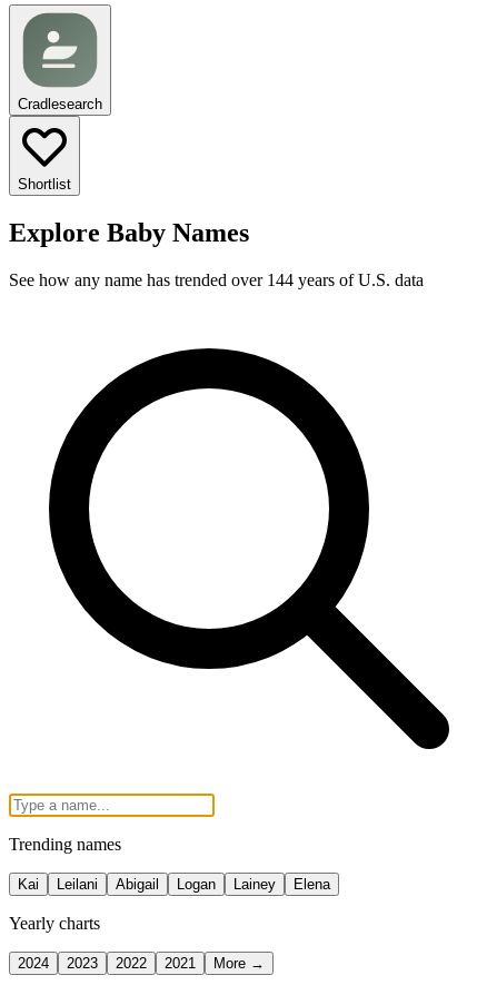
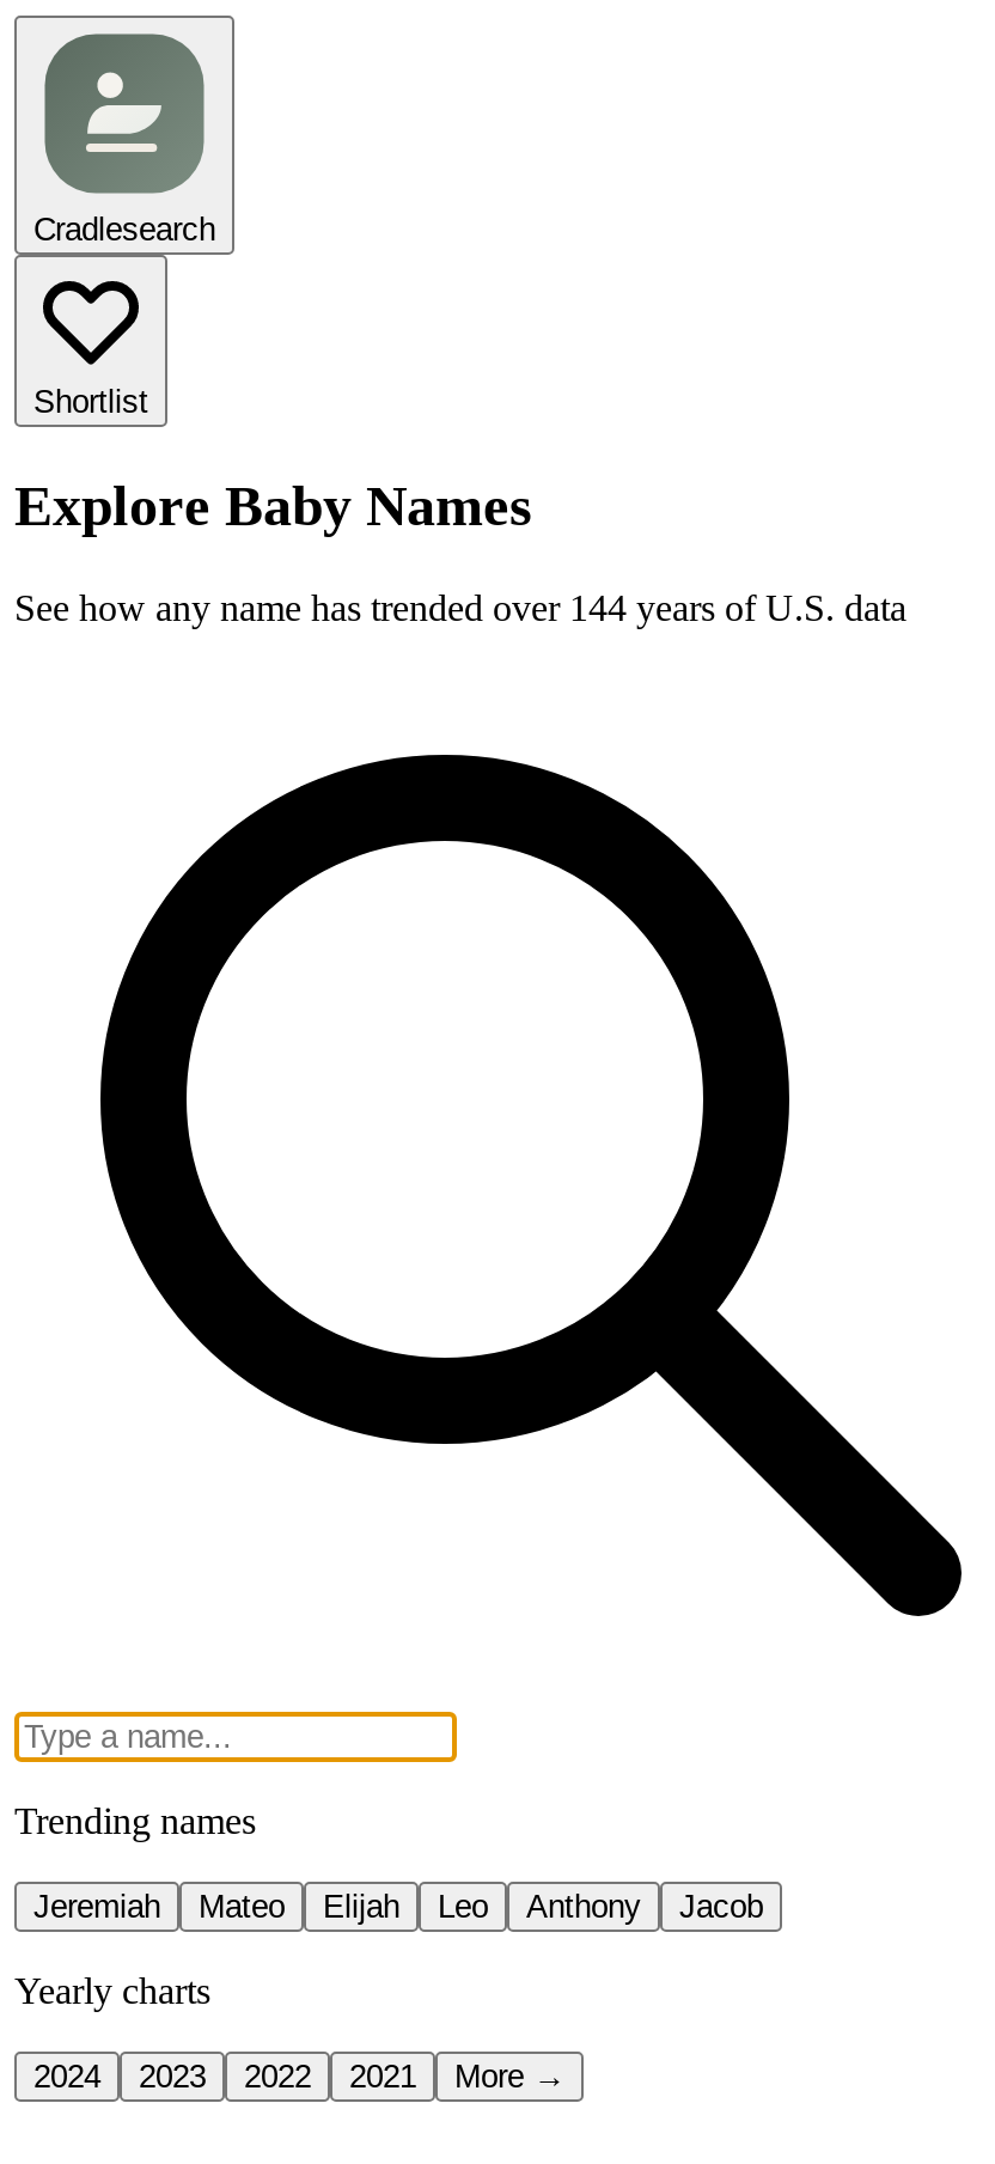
- Kai
- Leilani
- Abigail
- Logan
- Lainey
- Elena
+ Jeremiah
+ Mateo
+ Elijah
+ Leo
+ Anthony
+ Jacob
